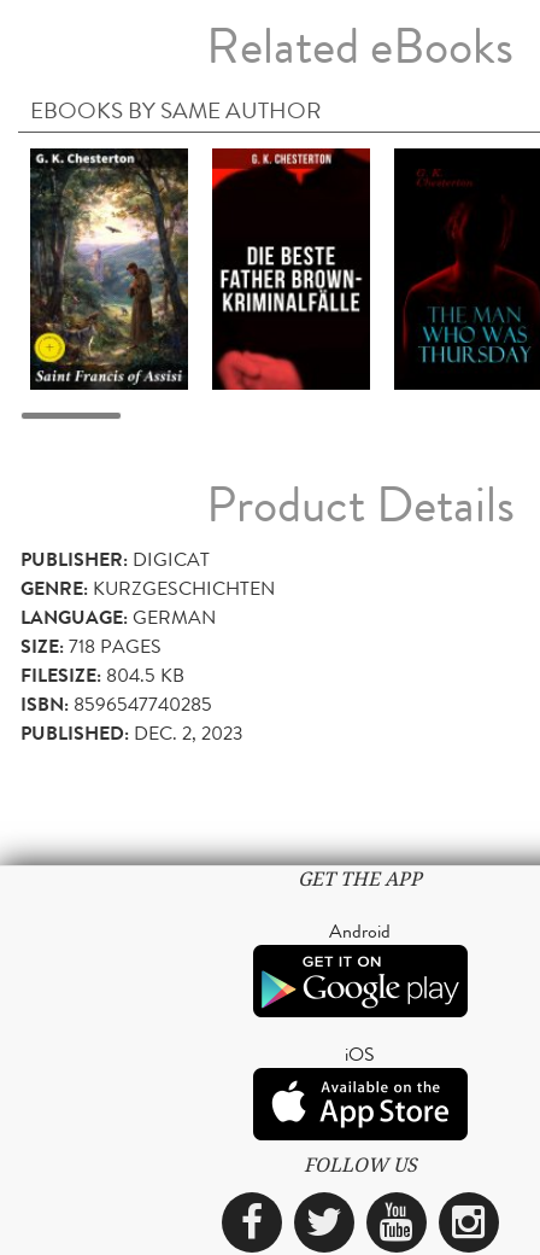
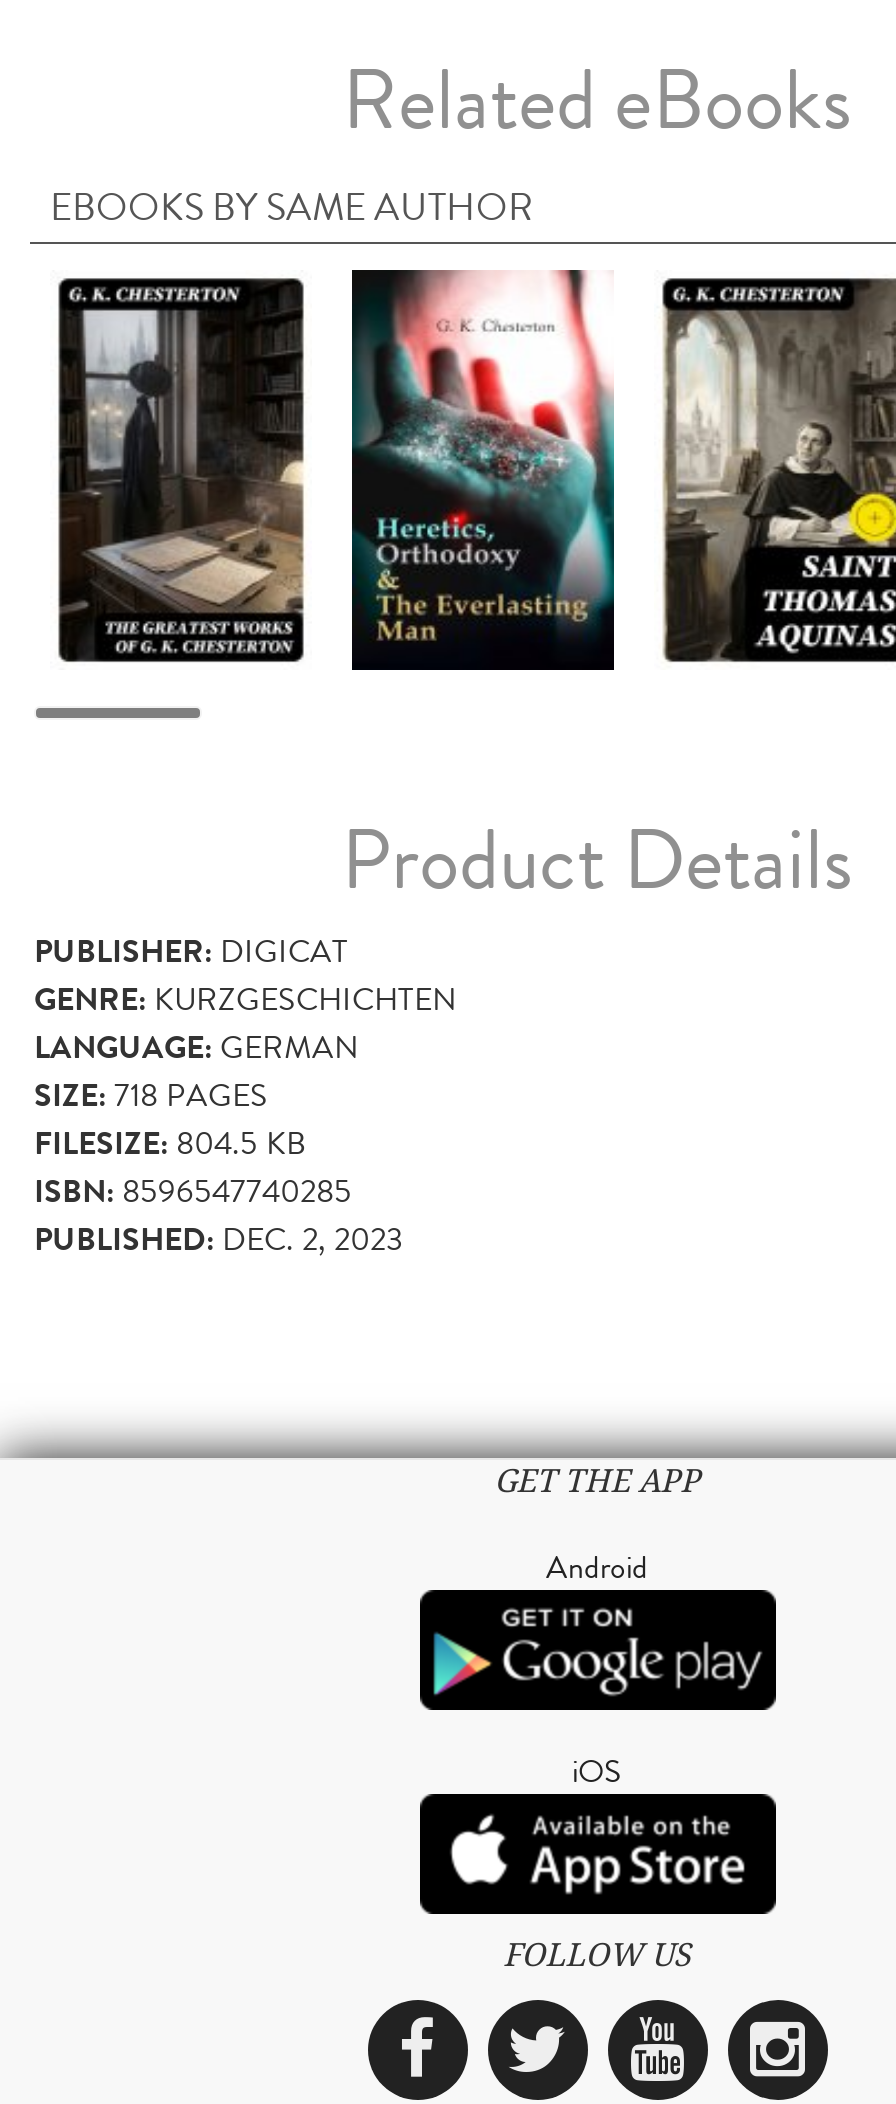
- [image]
+ [image]

- [image]
+ [image]

- [image]
+ [image]
